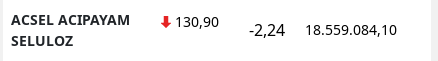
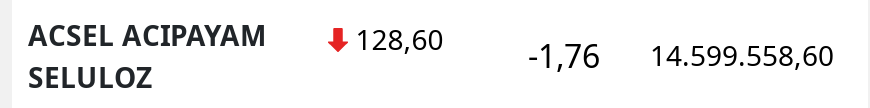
- 130,90
+ 128,60

- -2,24
+ -1,76

- 18.559.084,10
+ 14.599.558,60
